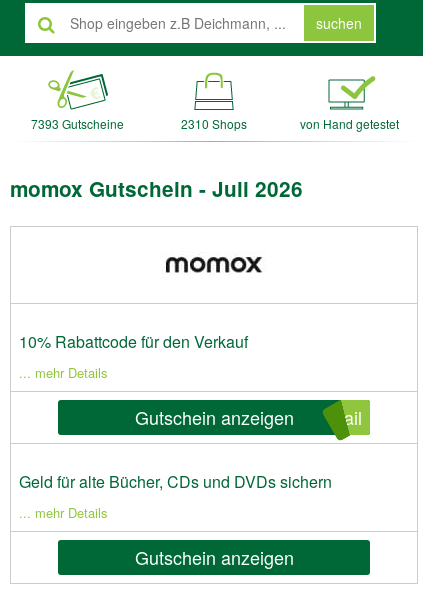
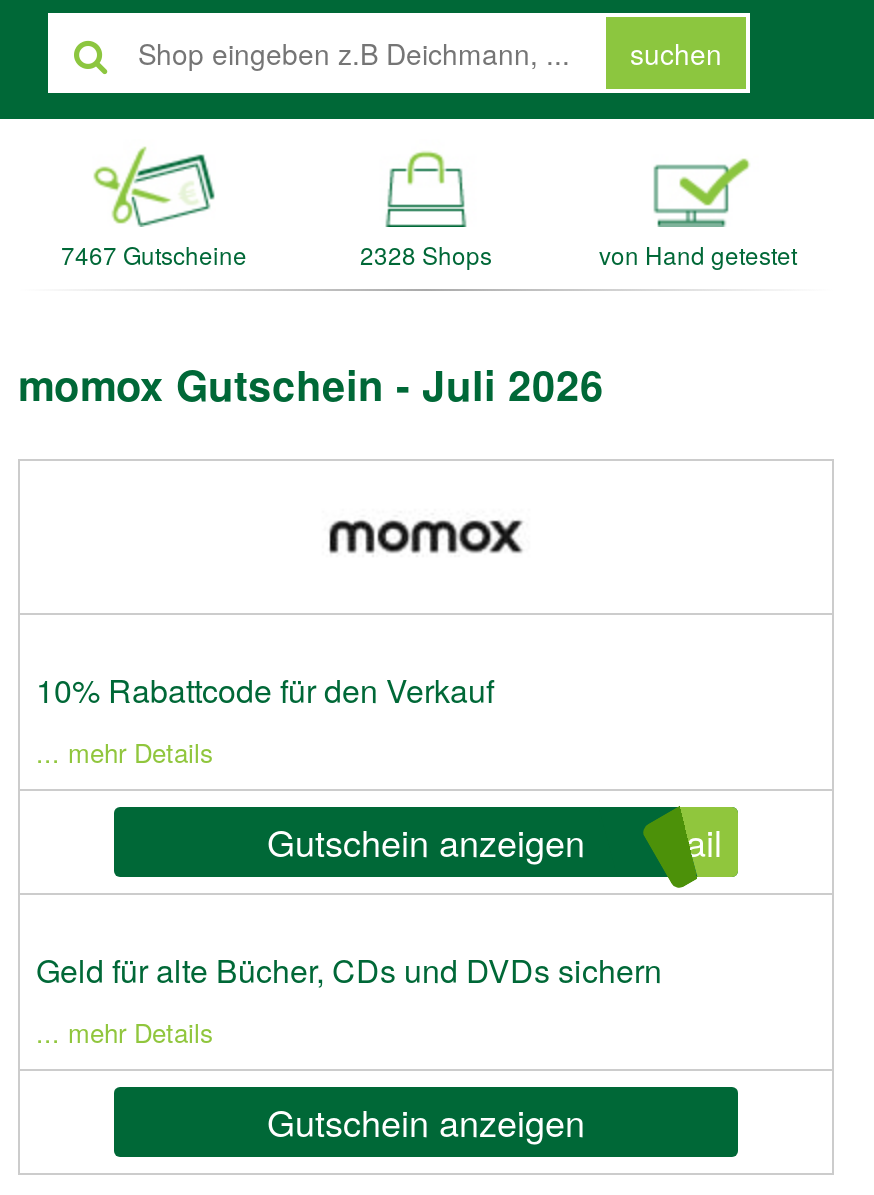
- 7393 Gutscheine
+ 7467 Gutscheine

- 2310 Shops
+ 2328 Shops
